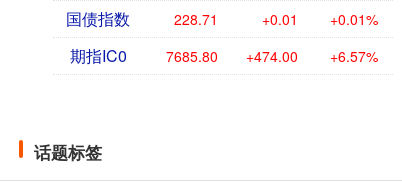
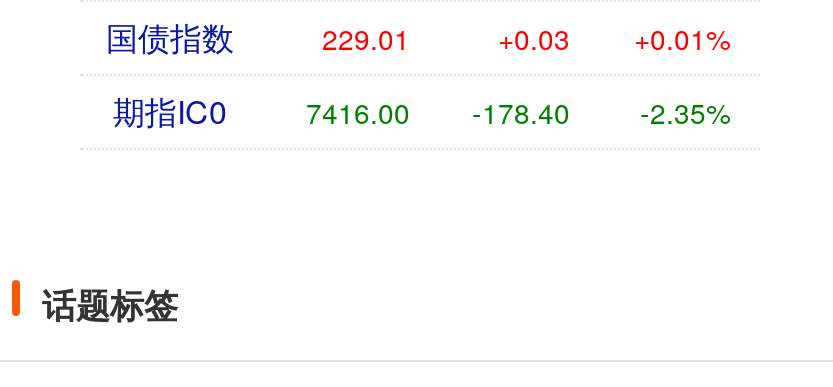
- 228.71
+ 229.01

- +0.01 +0.01%
+ +0.03 +0.01%

- 7685.80
+ 7416.00

- +474.00
+ -178.40

- +6.57%
+ -2.35%
